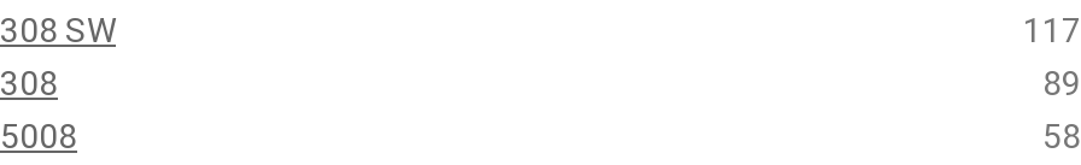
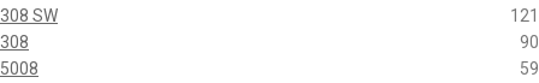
- 117
+ 121

- 89
+ 90

- 58
+ 59
